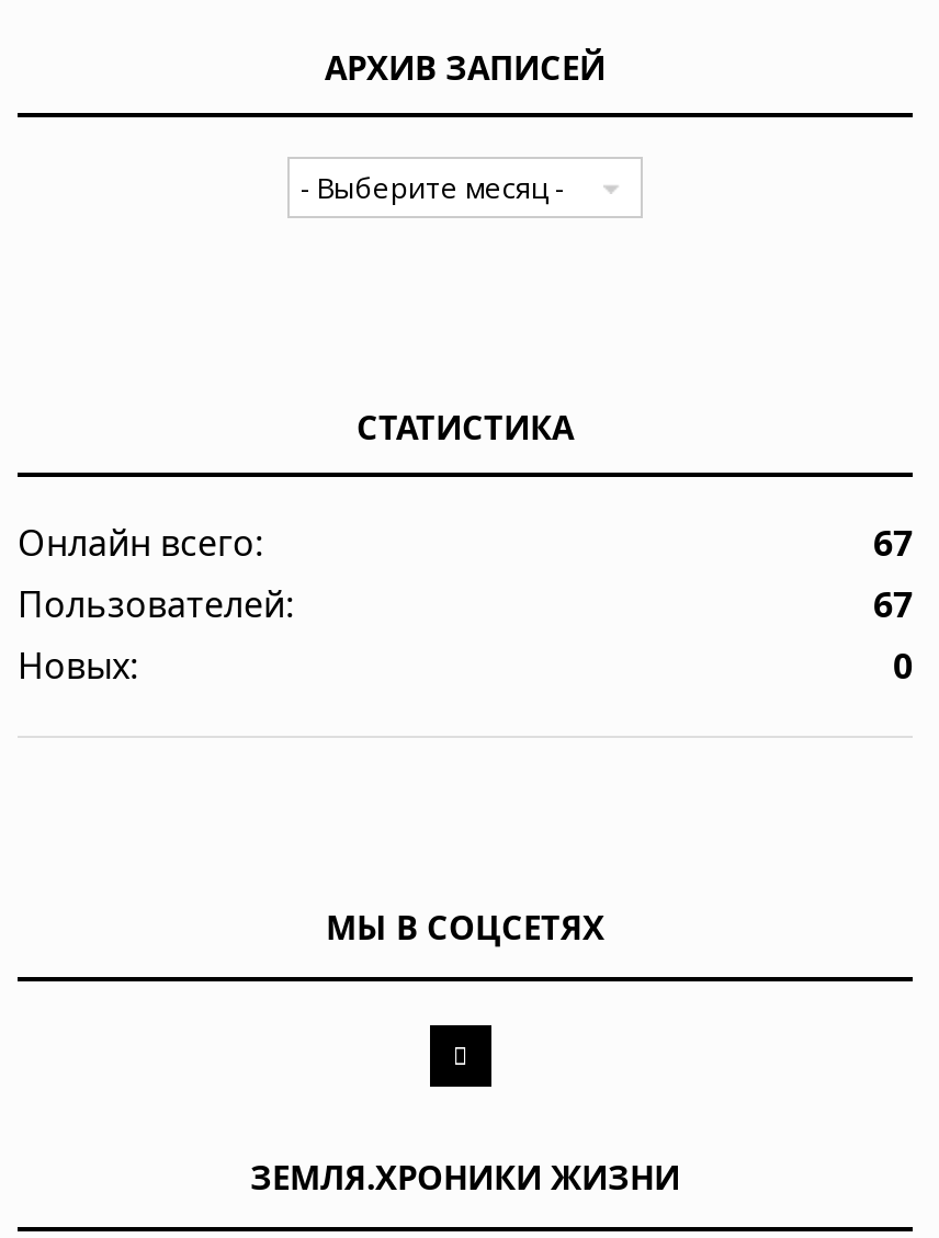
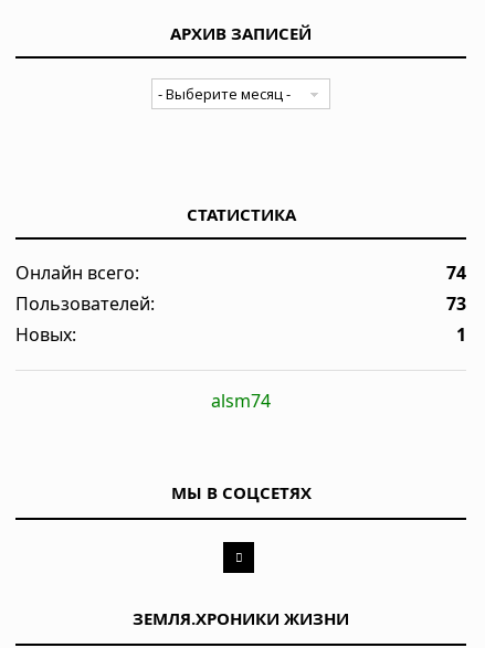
- 67
+ 74

- 67
+ 73

- 0
+ 1
+ alsm74
